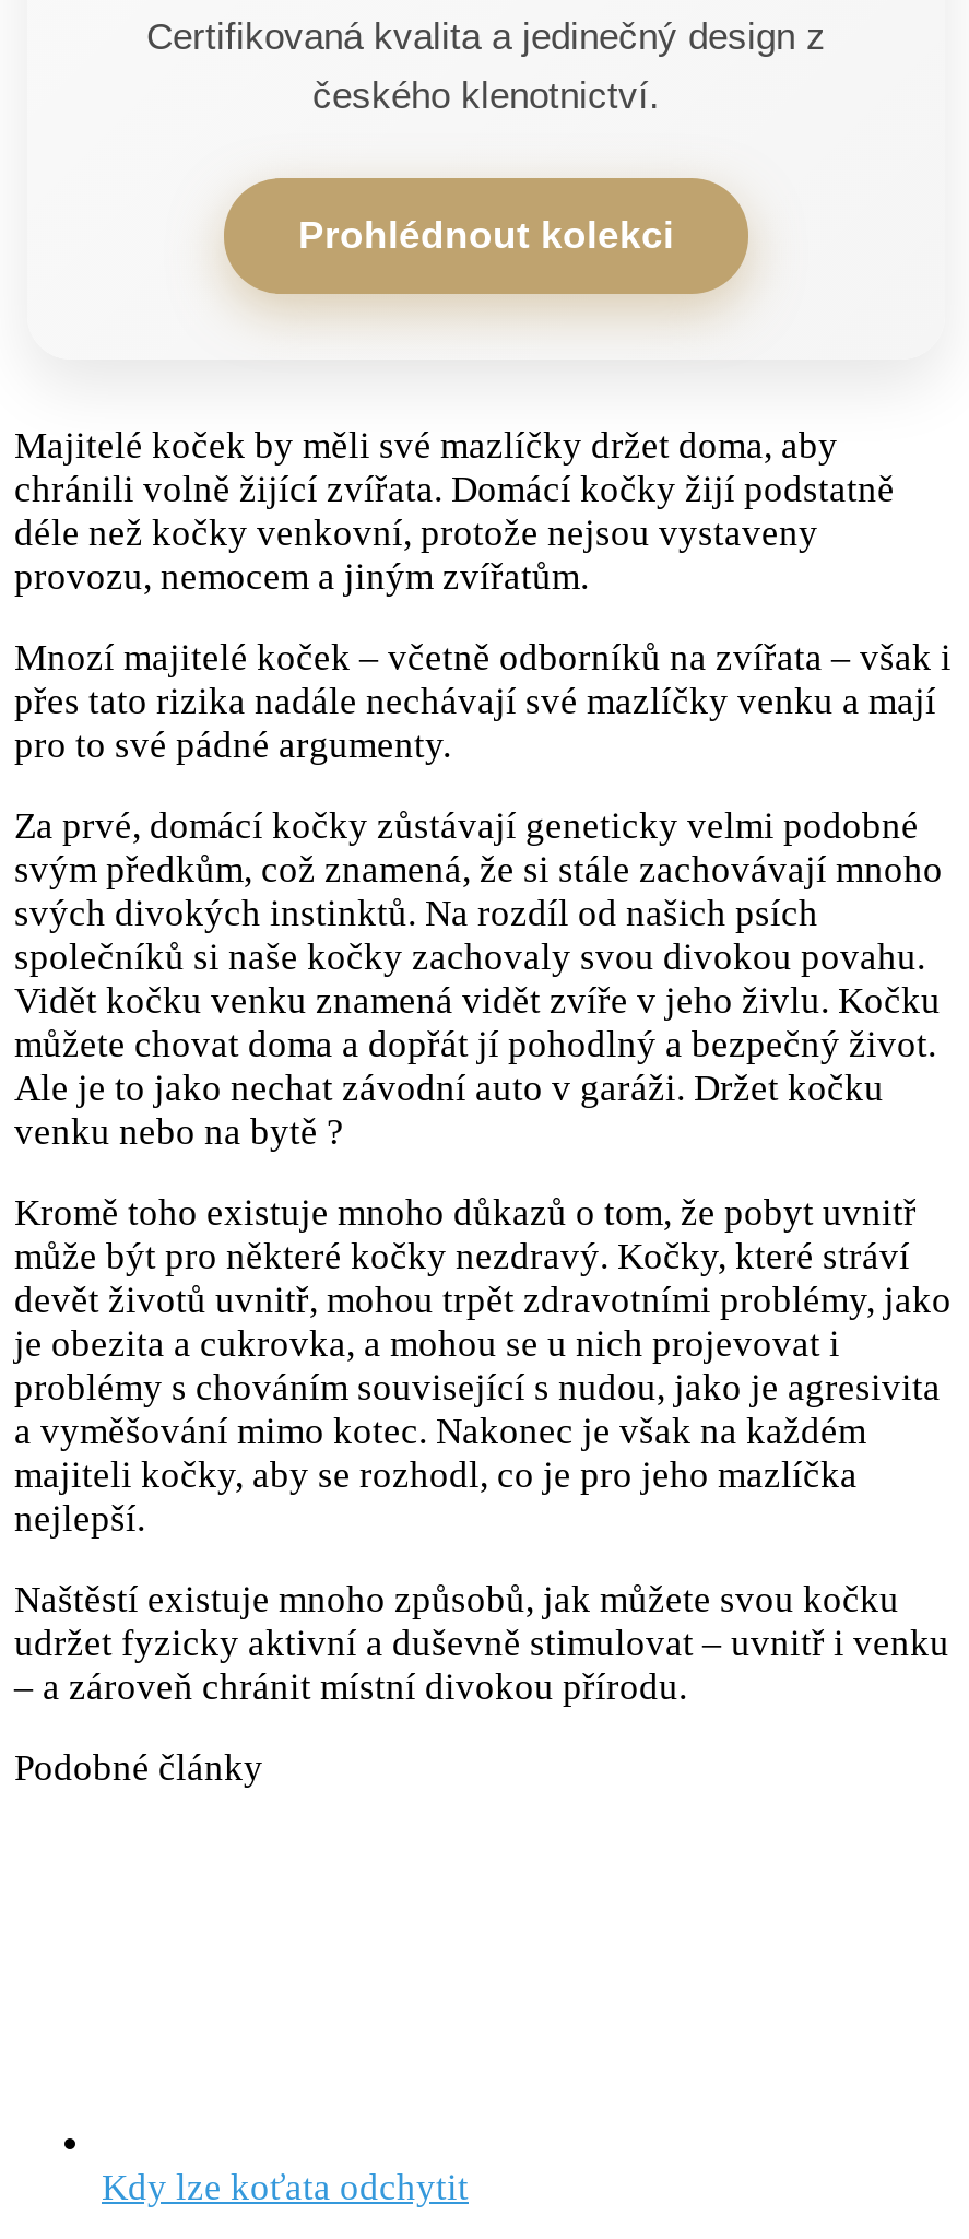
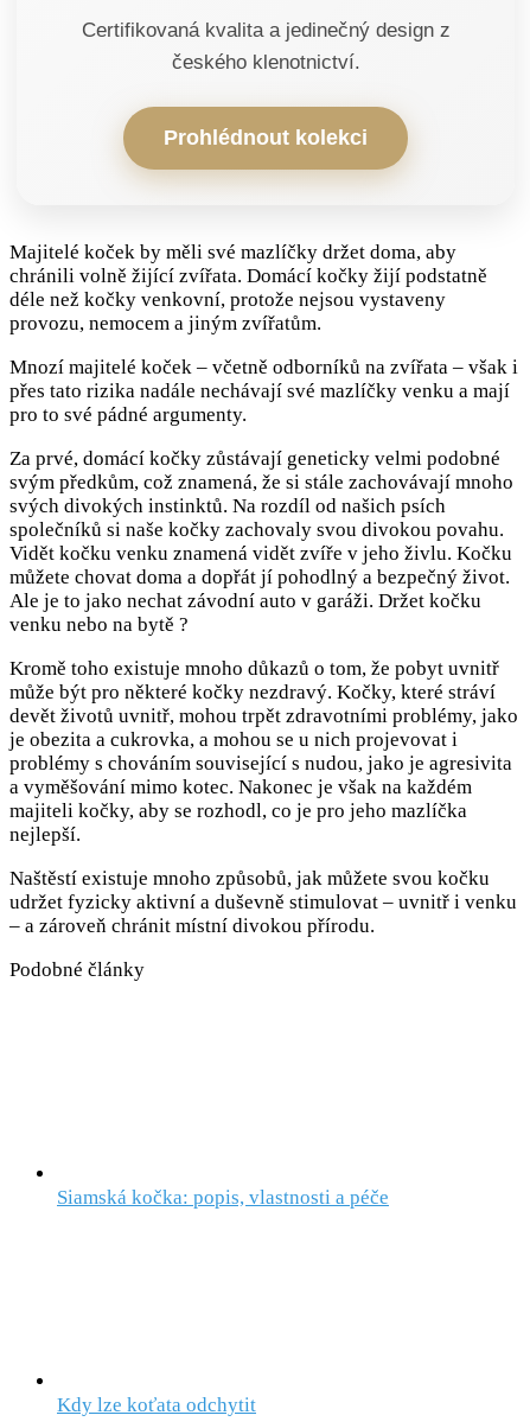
+ Siamská kočka: popis, vlastnosti a péče
